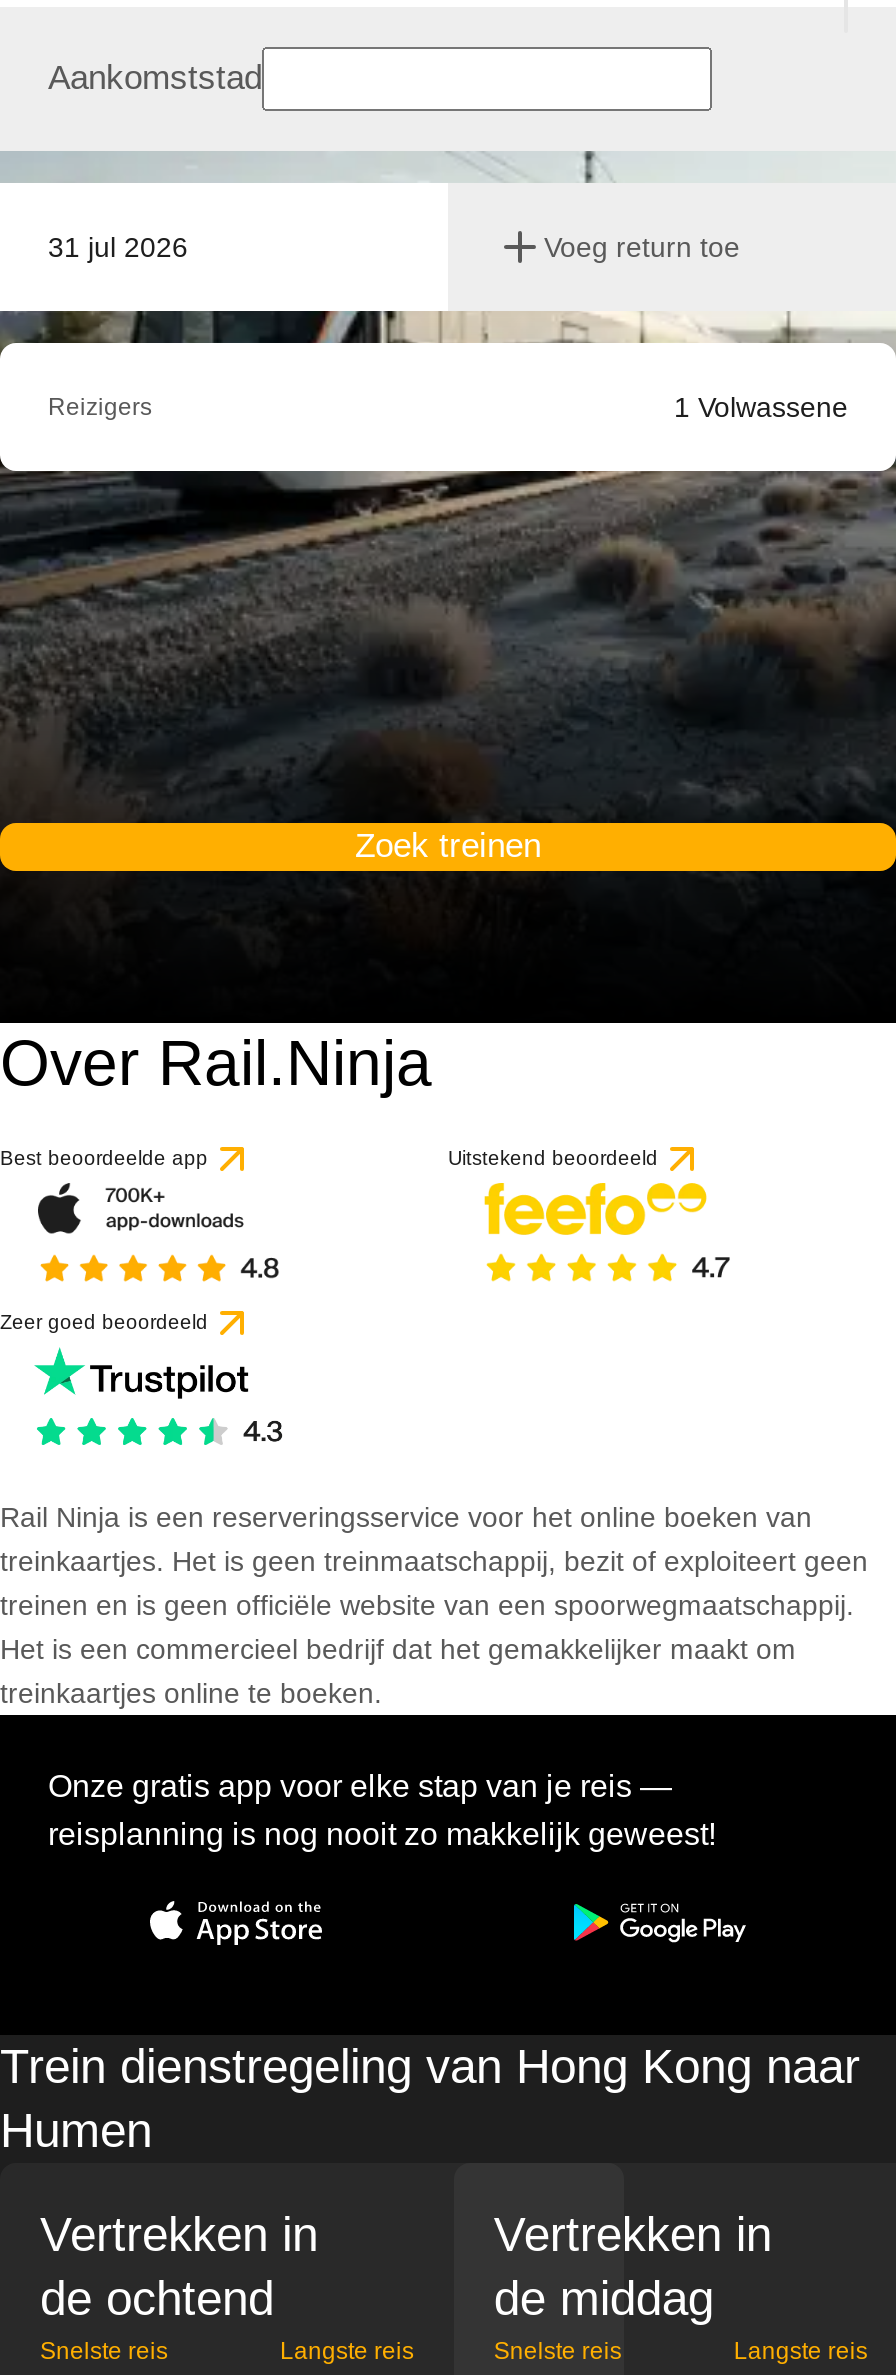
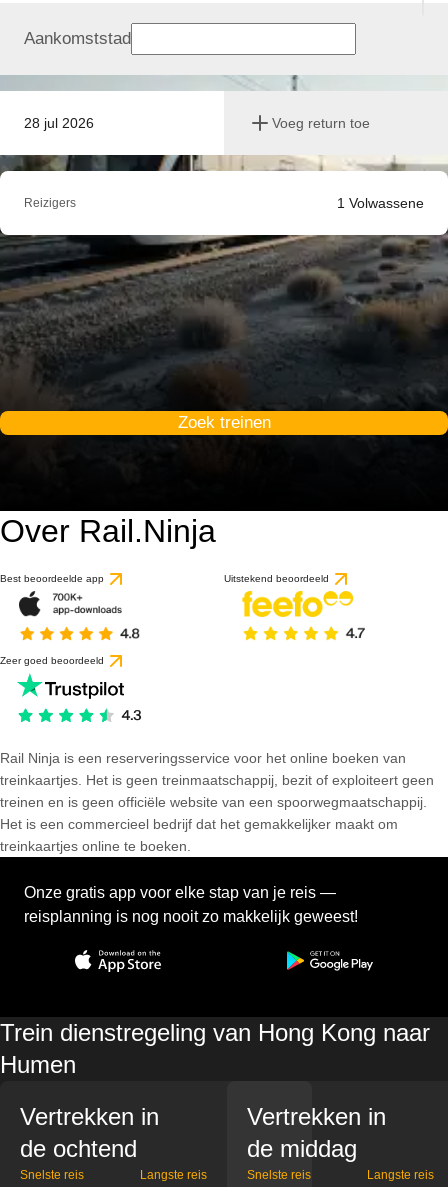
- 31 jul 2026
+ 28 jul 2026
